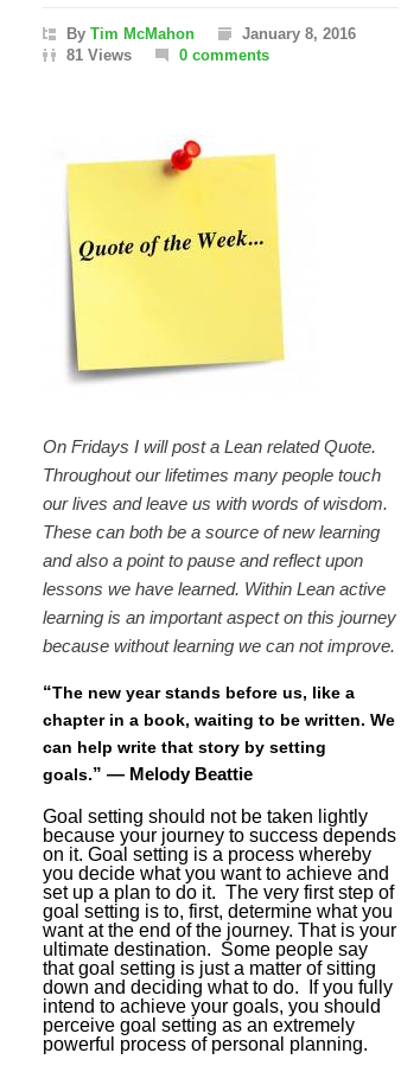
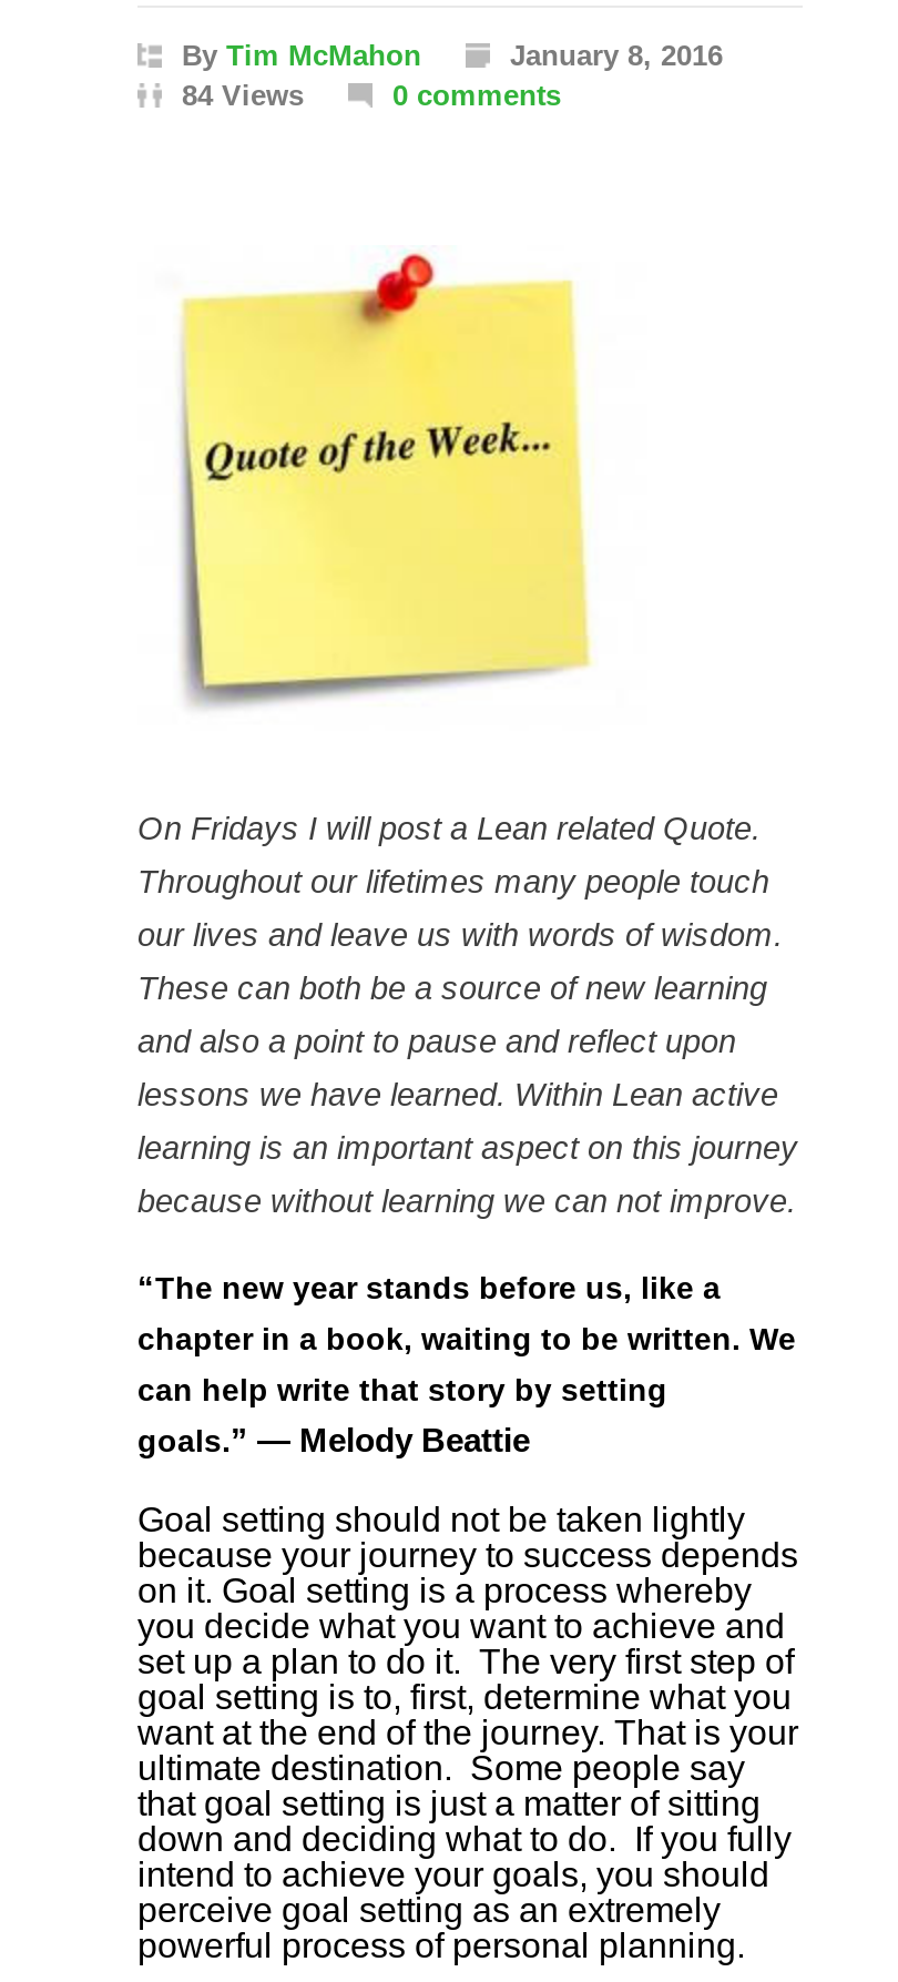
- 81 Views
+ 84 Views
